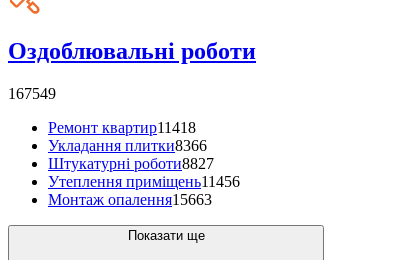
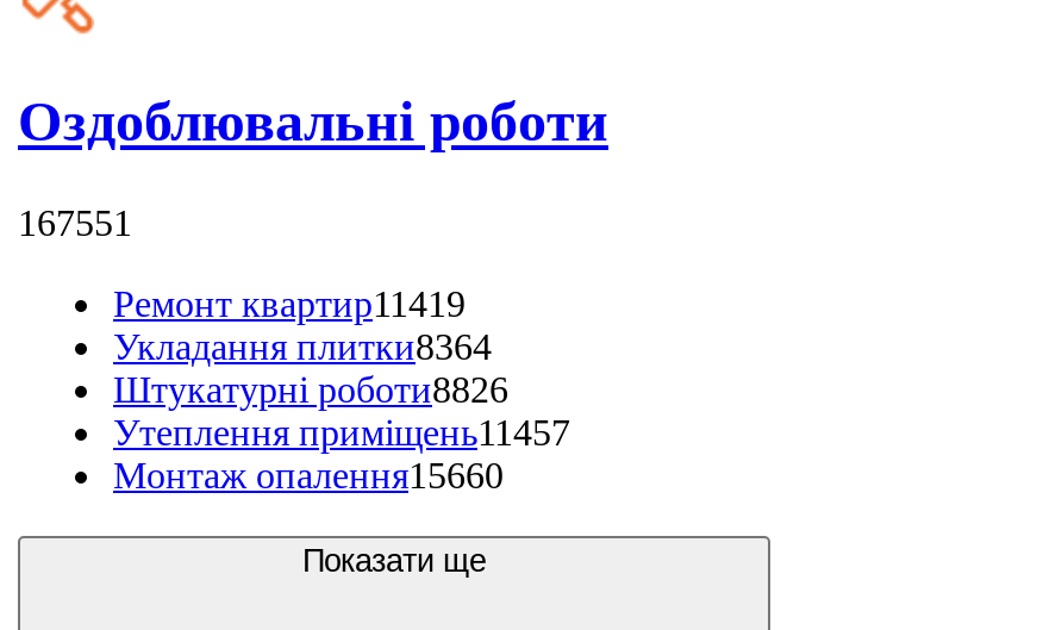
- 167549
+ 167551

- Ремонт квартир11418
+ Ремонт квартир11419

- Укладання плитки8366
+ Укладання плитки8364

- Штукатурні роботи8827
+ Штукатурні роботи8826

- Утеплення приміщень11456
+ Утеплення приміщень11457

- Монтаж опалення15663
+ Монтаж опалення15660
